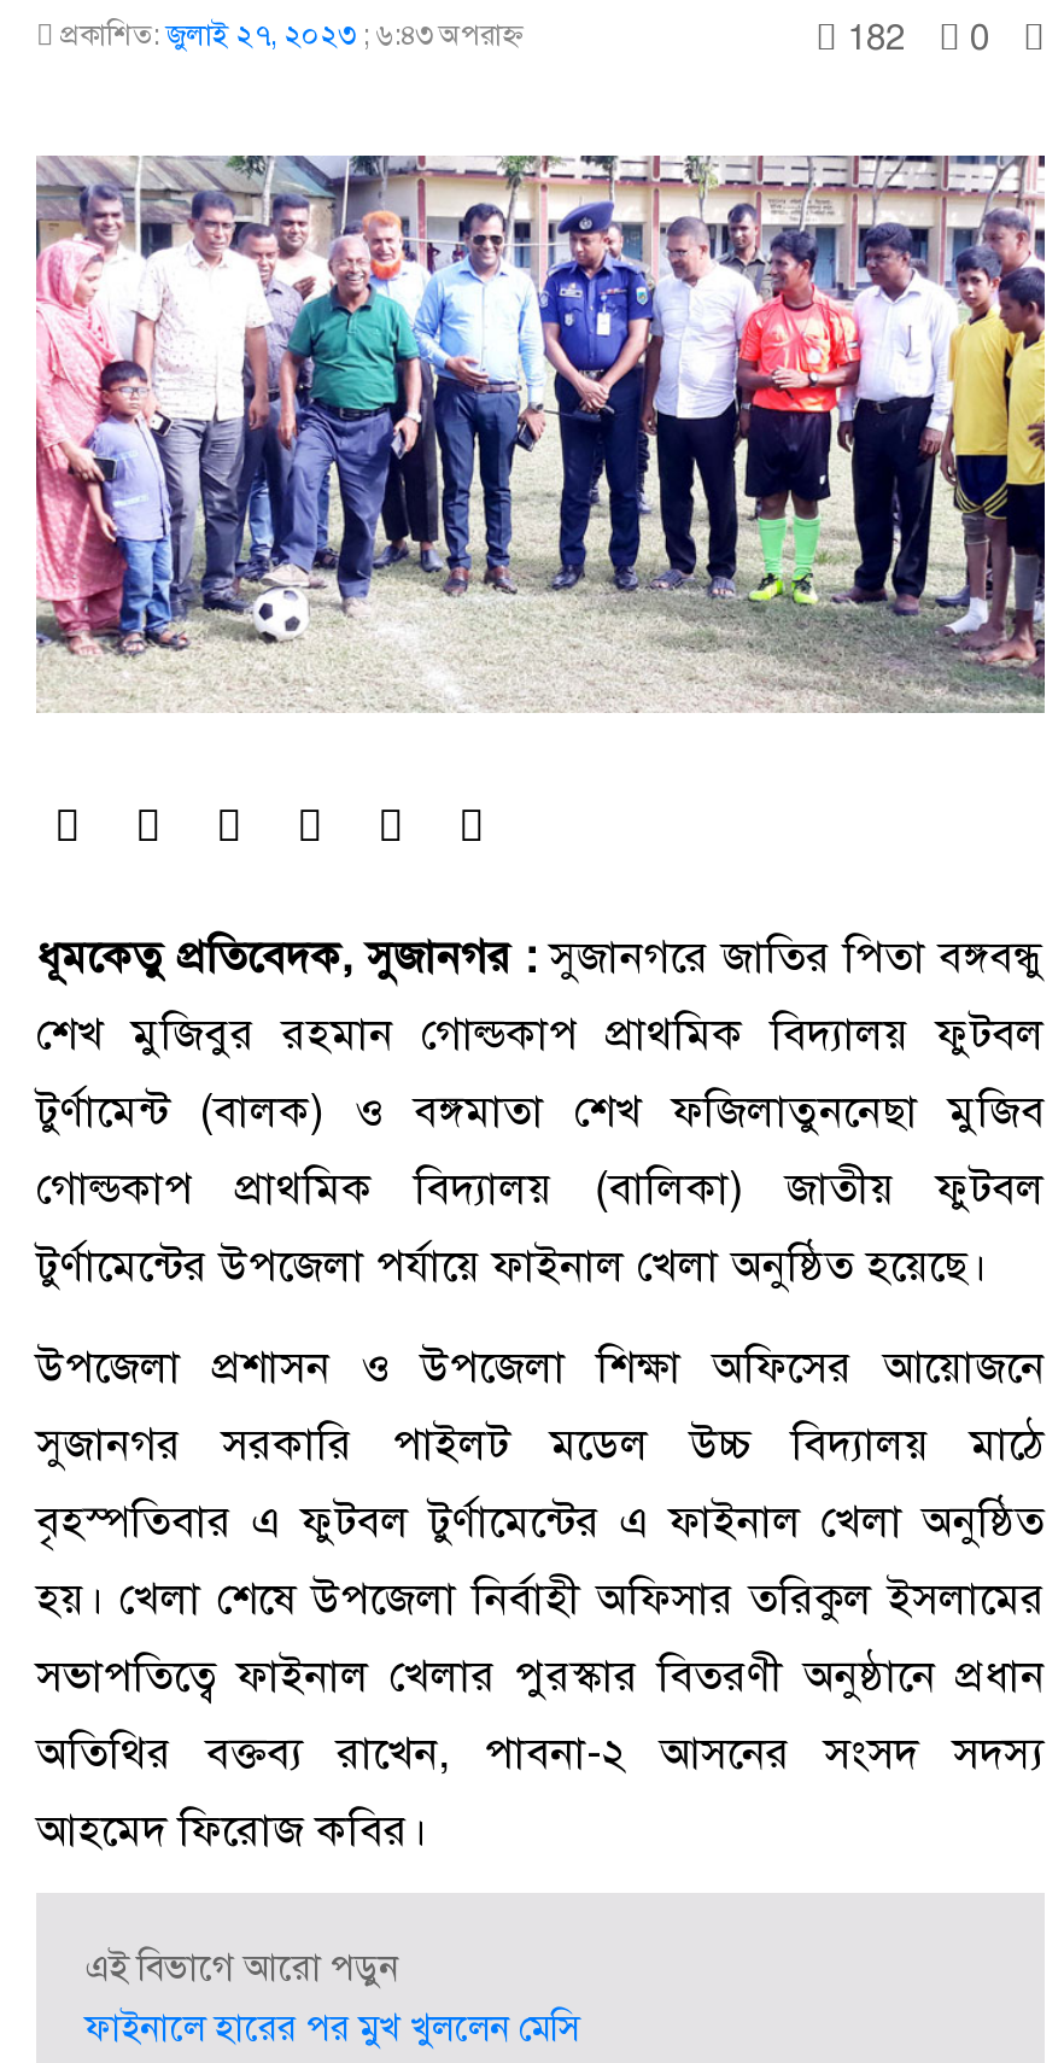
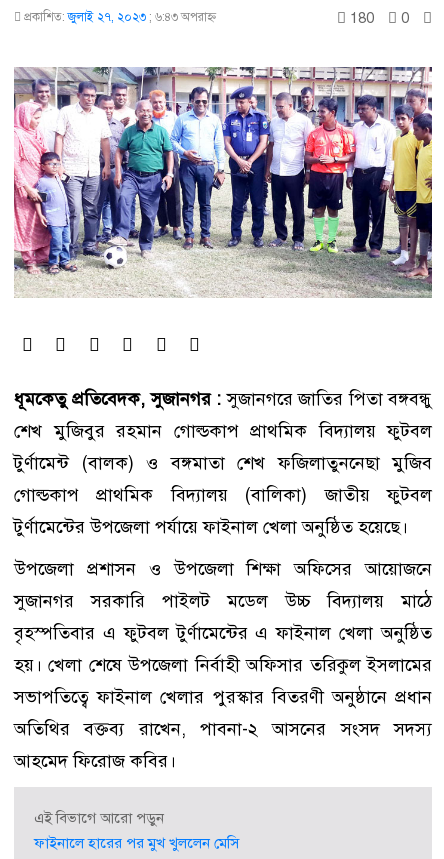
- 182
+ 180
